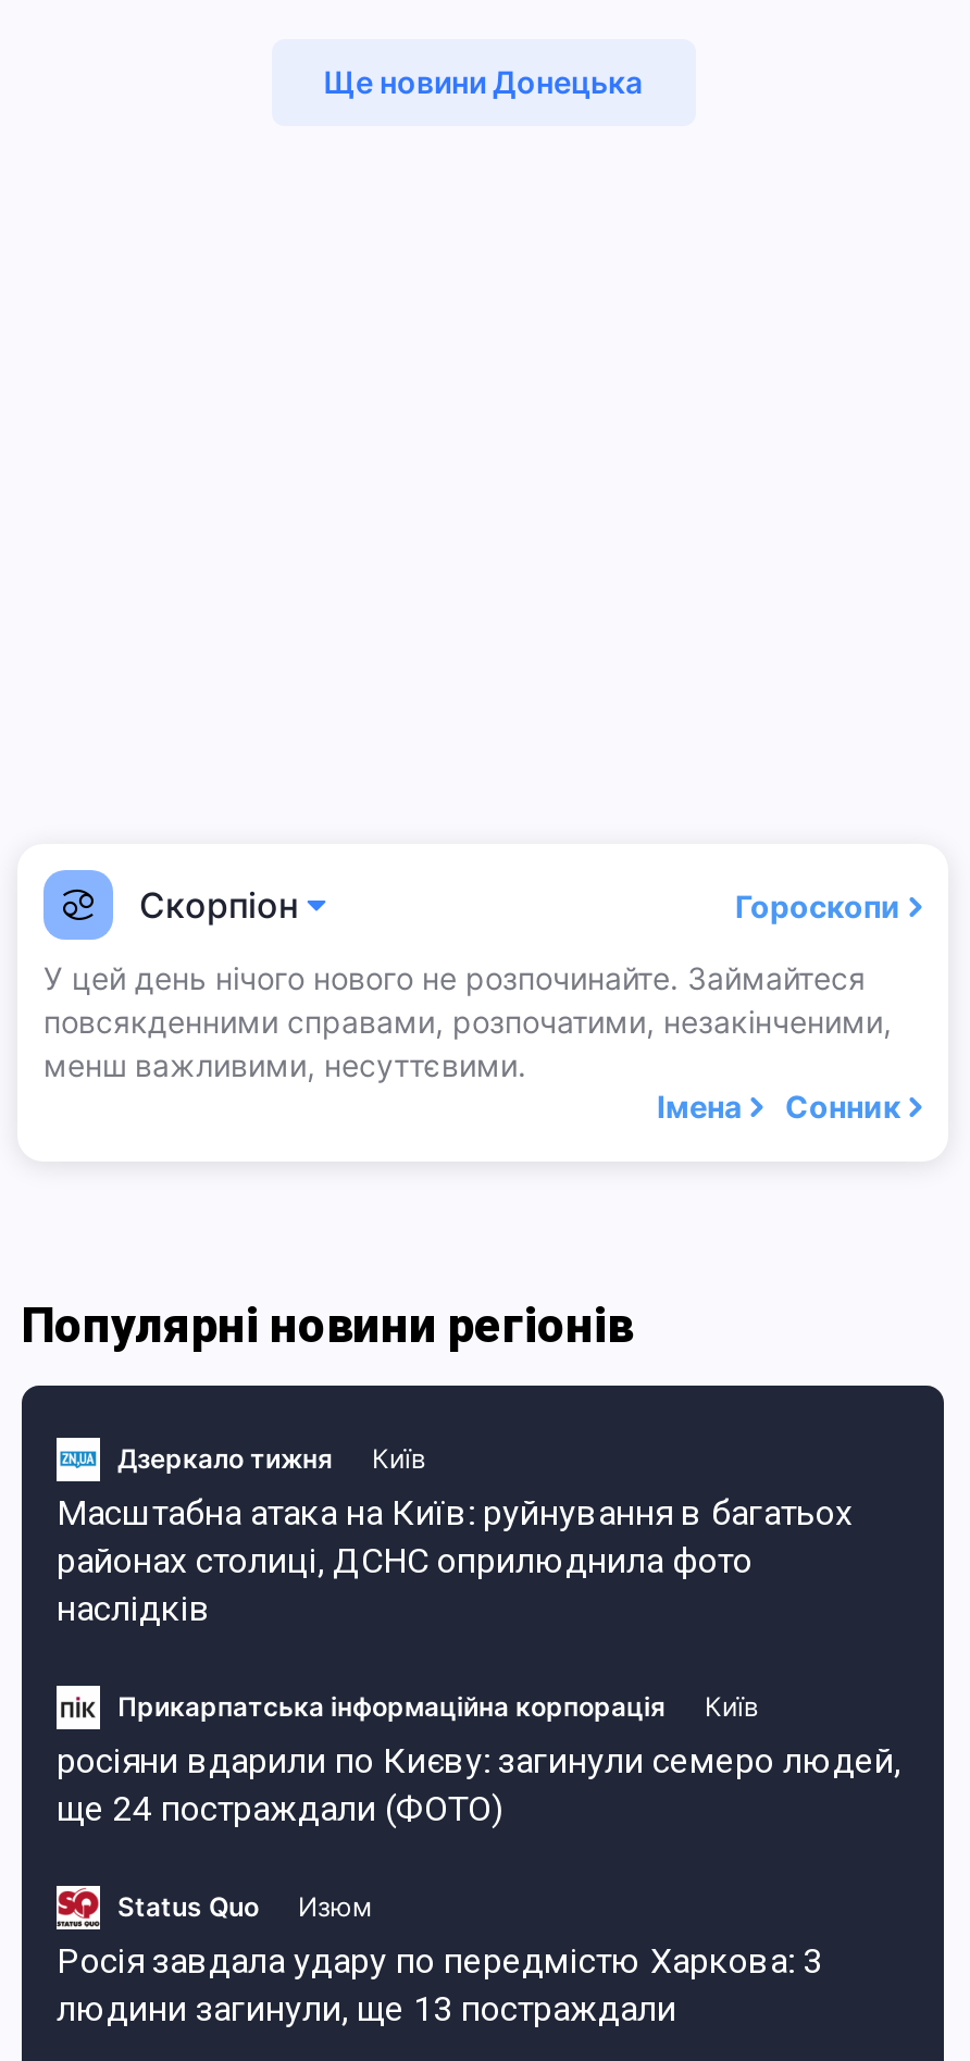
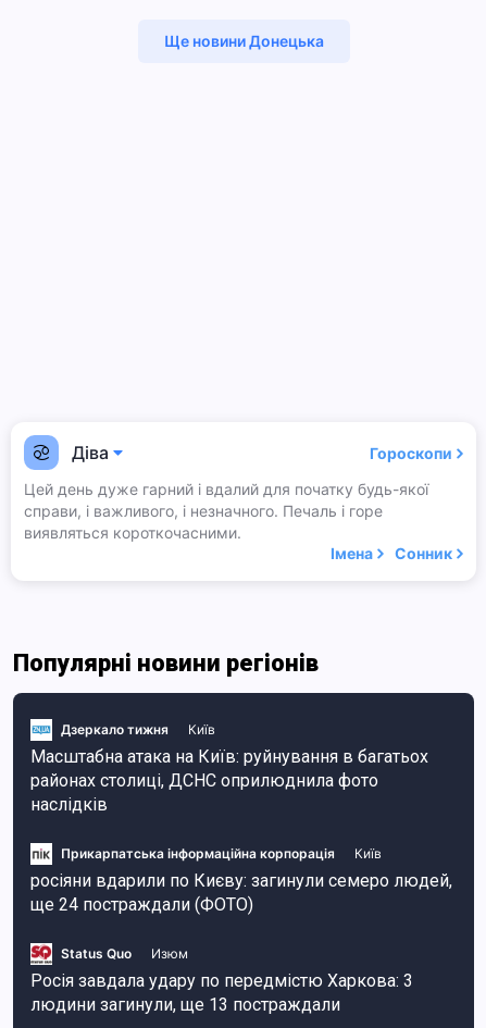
- Скорпіон
+ Діва

- У цей день нічого нового не розпочинайте. Займайтеся
- повсякденними справами, розпочатими, незакінченими,
- менш важливими, несуттєвими.
+ Цей день дуже гарний і вдалий для початку будь-якої
+ справи, і важливого, і незначного. Печаль і горе
+ виявляться короткочасними.
